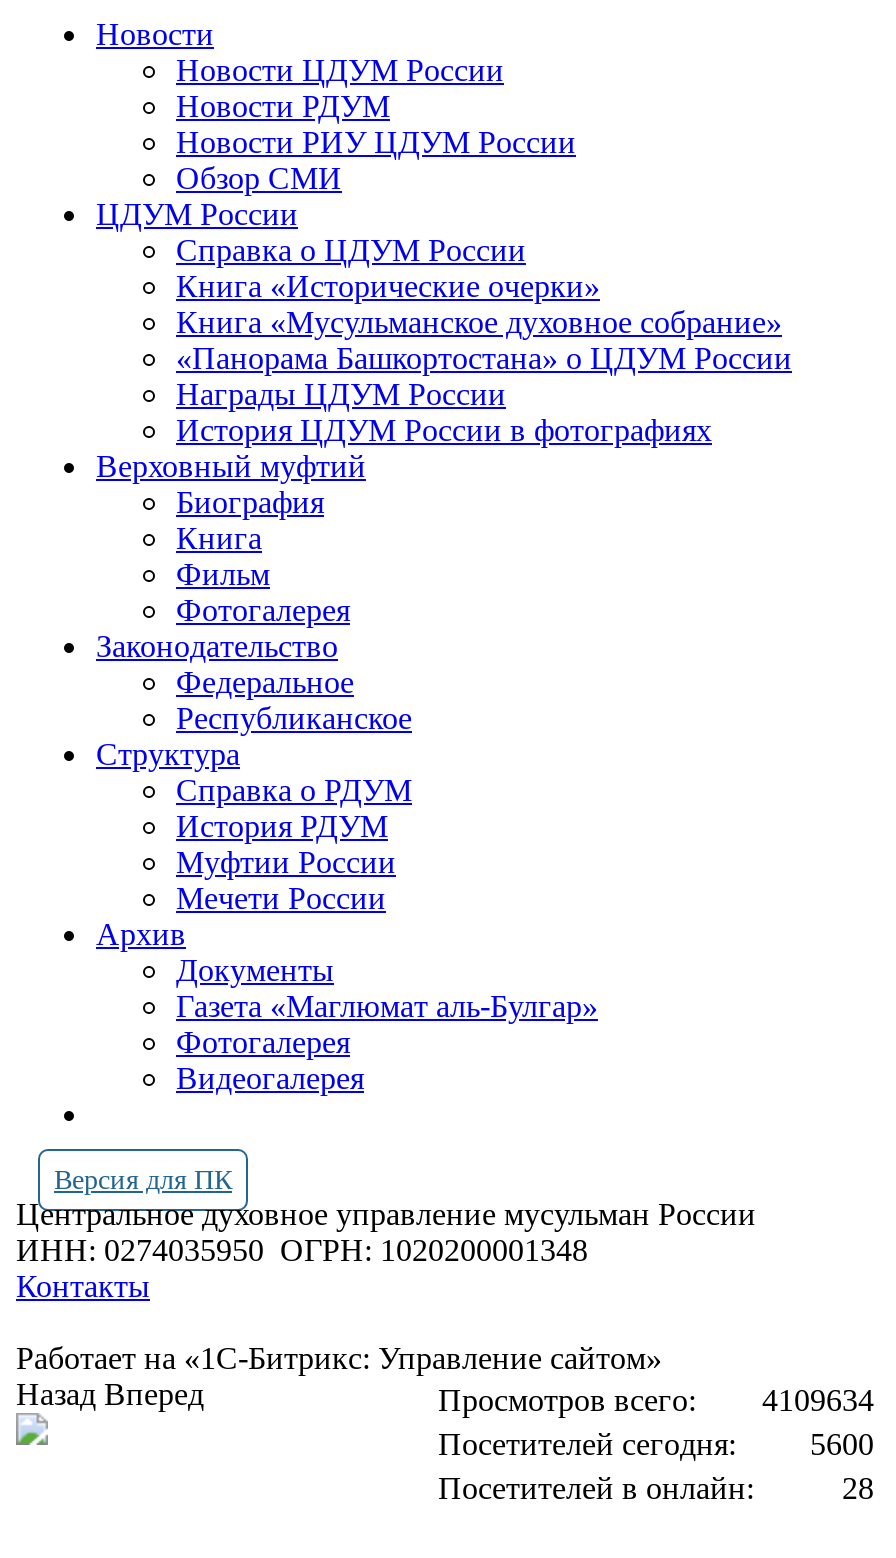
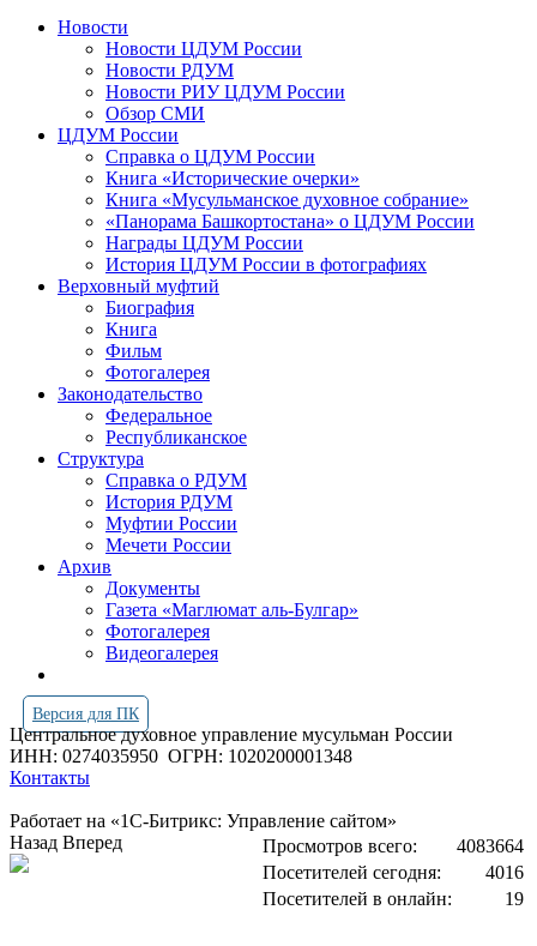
- Просмотров всего: 4109634
+ Просмотров всего: 4083664

- 5600
+ 4016

- 28
+ 19
